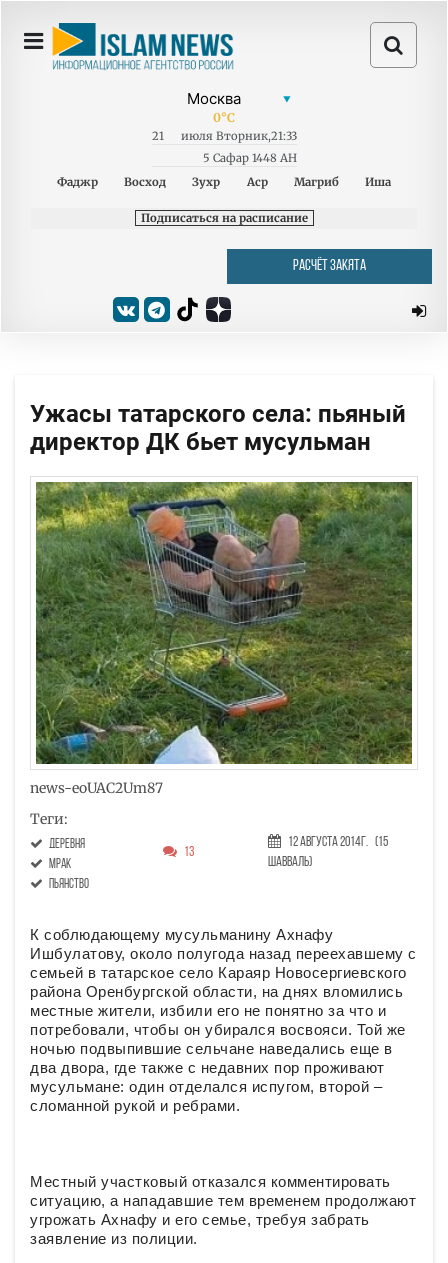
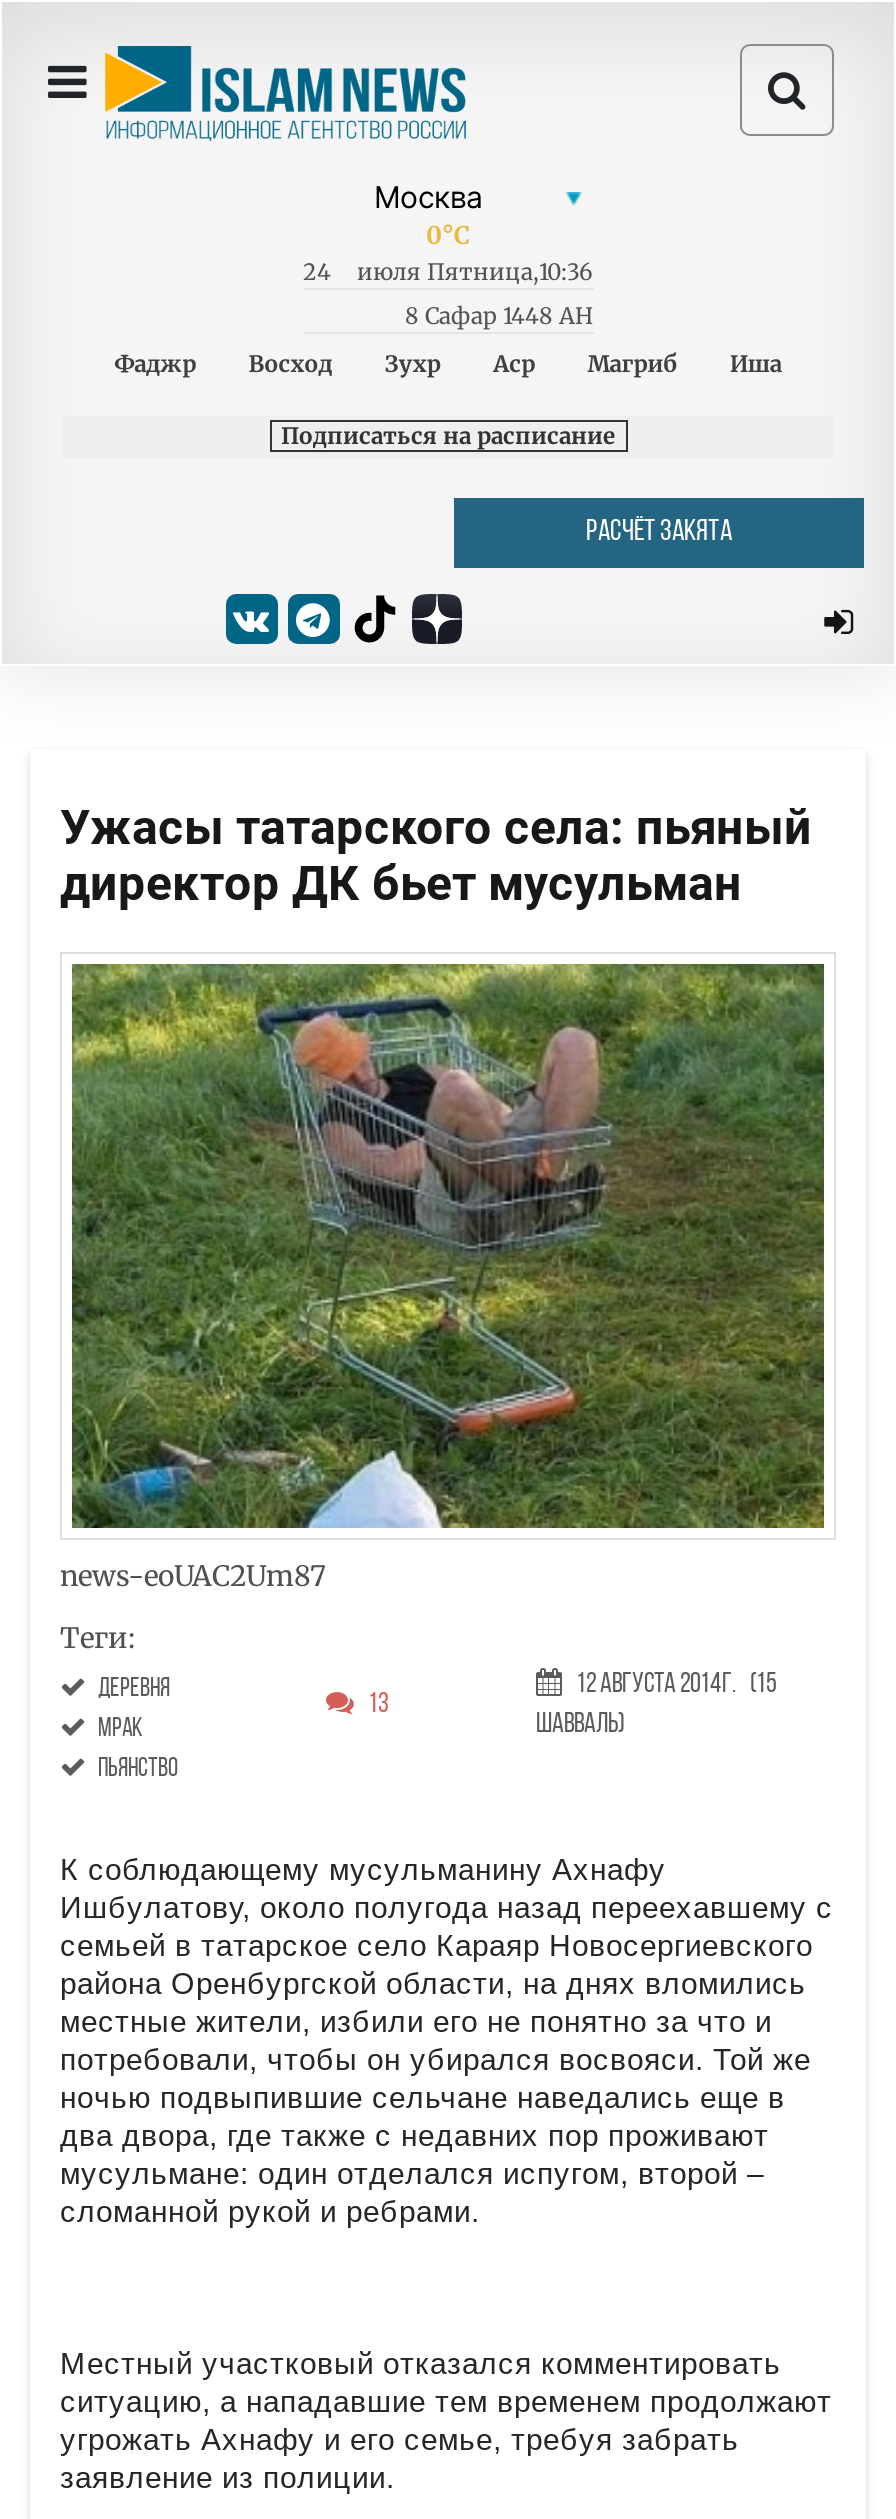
- 21
+ 24

- июля Вторник,21:33
+ июля Пятница,10:36

- 5 Сафар 1448 AH
+ 8 Сафар 1448 AH
